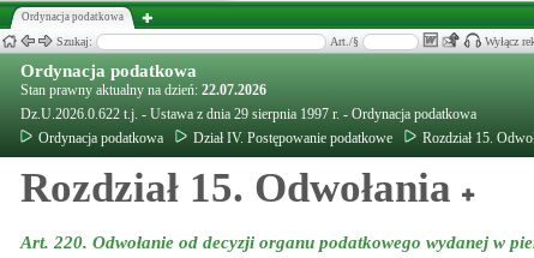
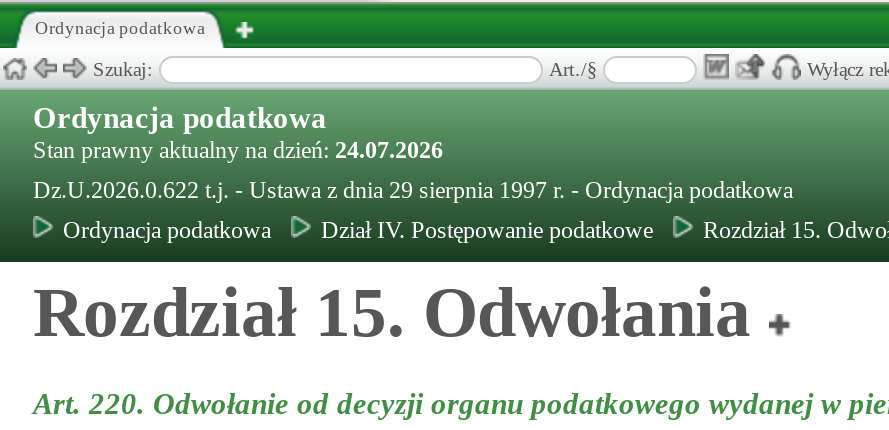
- Stan prawny aktualny na dzień: 22.07.2026
+ Stan prawny aktualny na dzień: 24.07.2026
